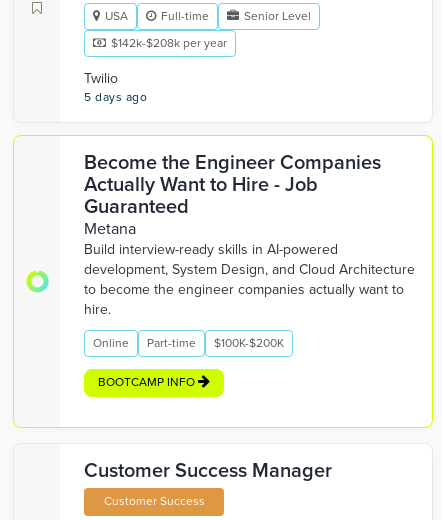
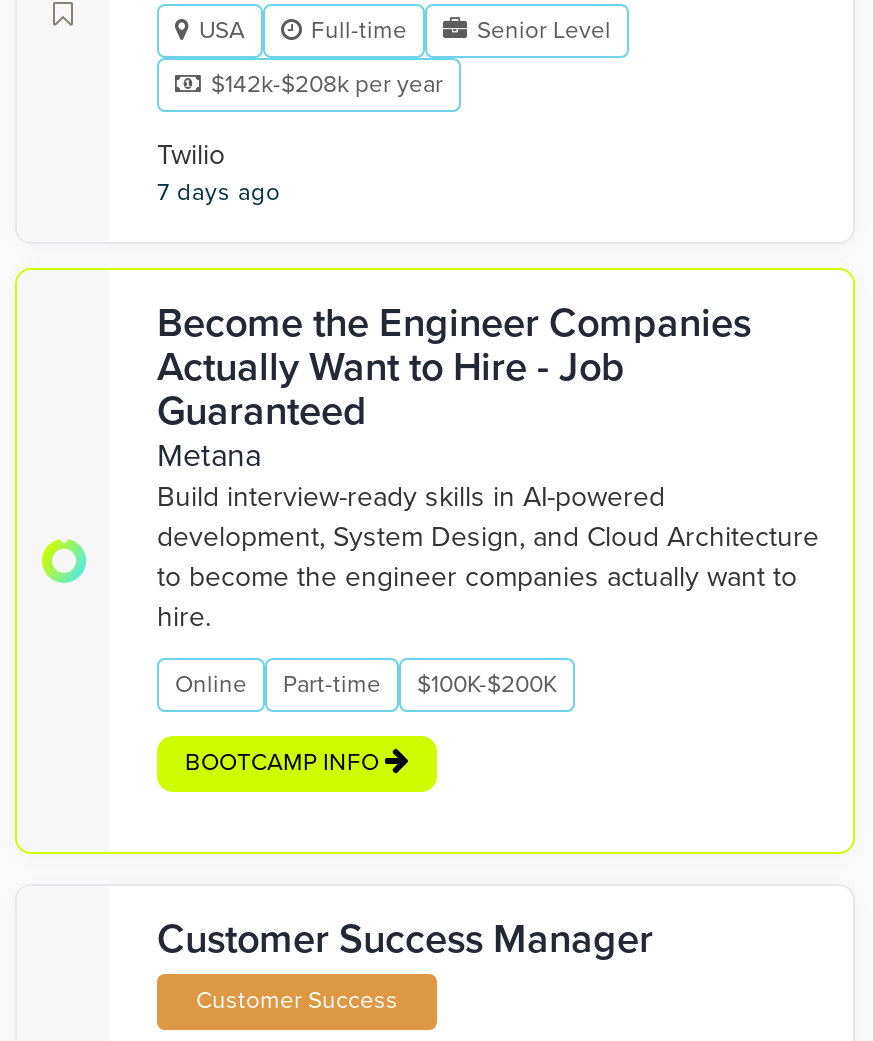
- 5 days ago
+ 7 days ago
